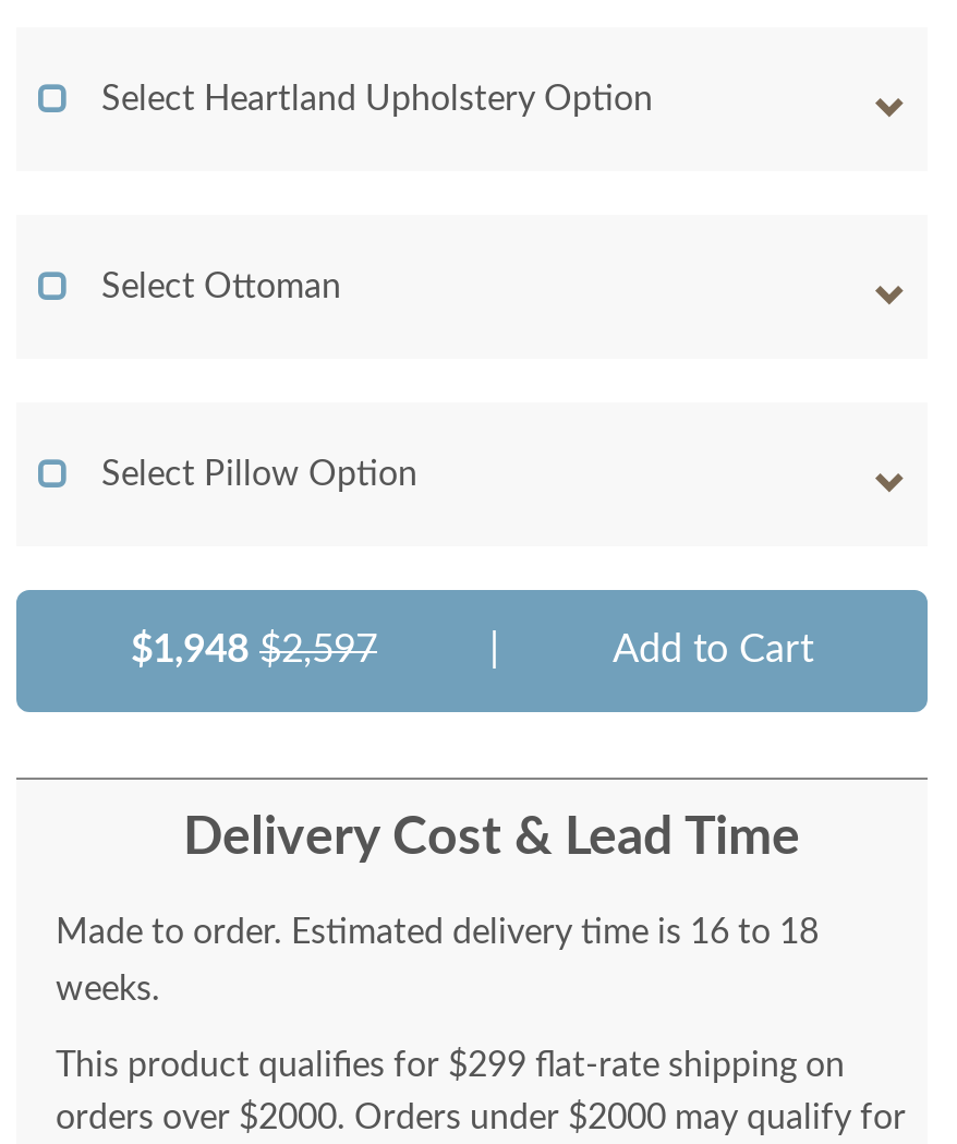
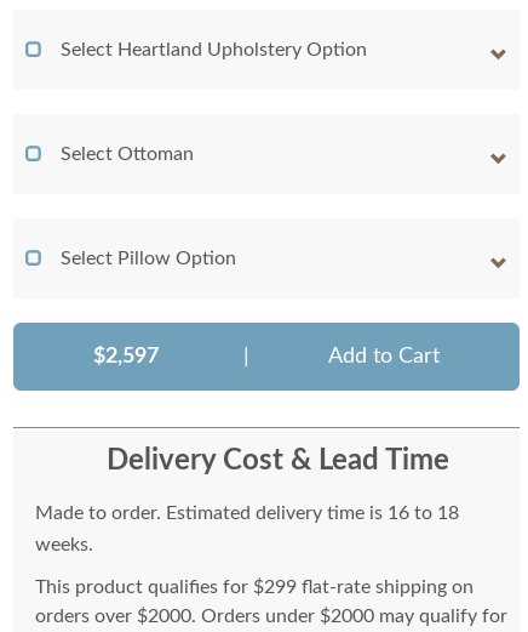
- $1,948 $2,597
+ $2,597
